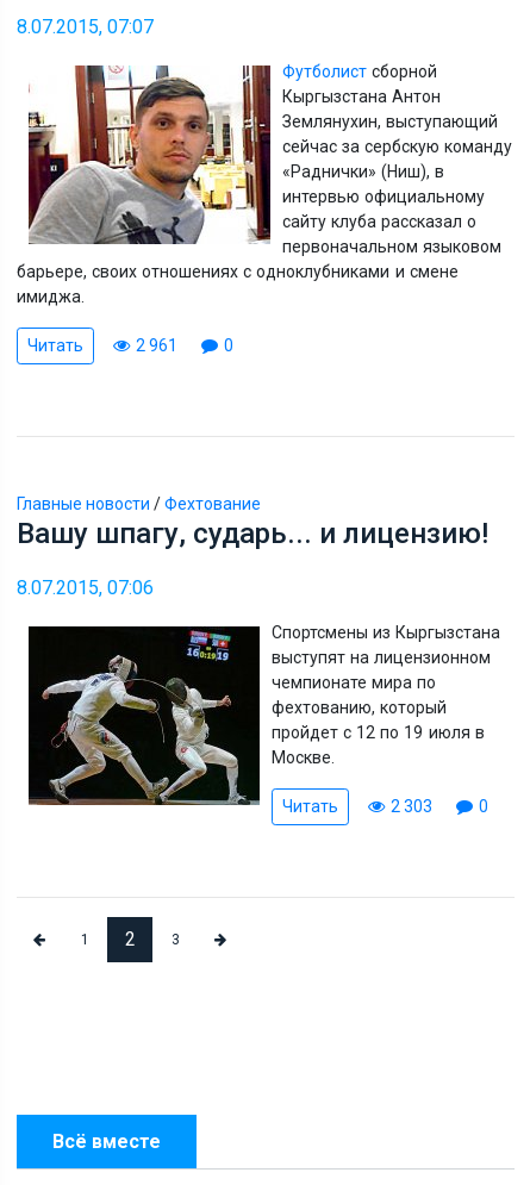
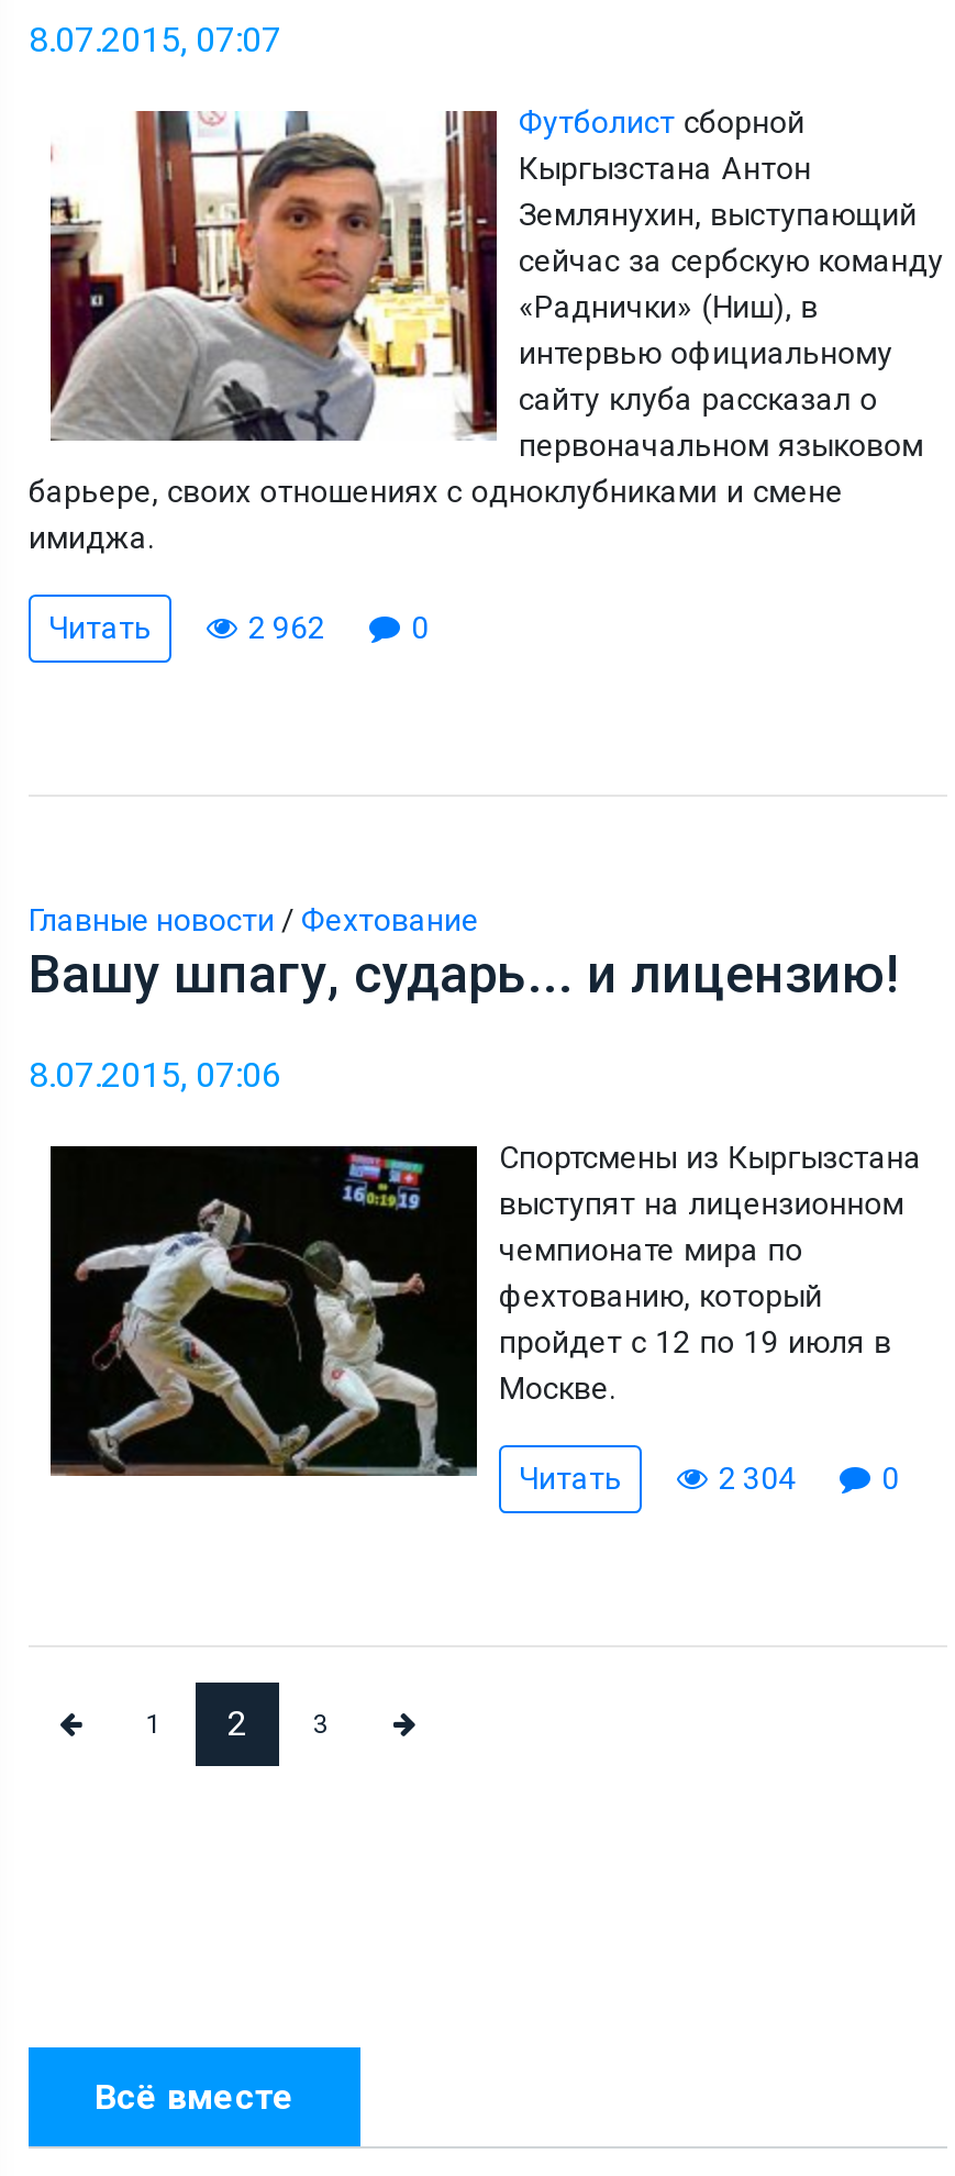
- 2 961
+ 2 962

- 2 303
+ 2 304
